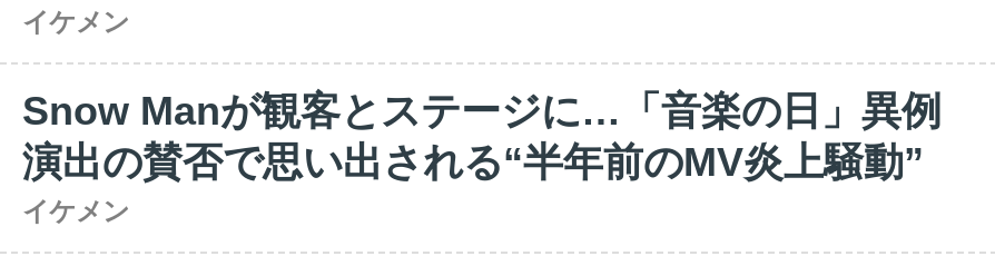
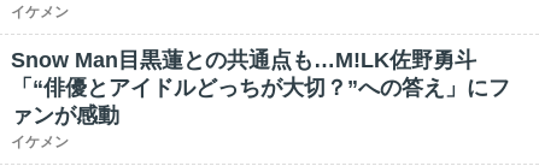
- Snow Manが観客とステージに…「音楽の日」異例
- 演出の賛否で思い出される“半年前のMV炎上騒動”
+ Snow Man目黒蓮との共通点も…M!LK佐野勇斗
+ 「“俳優とアイドルどっちが大切？”への答え」にフ
+ ァンが感動
